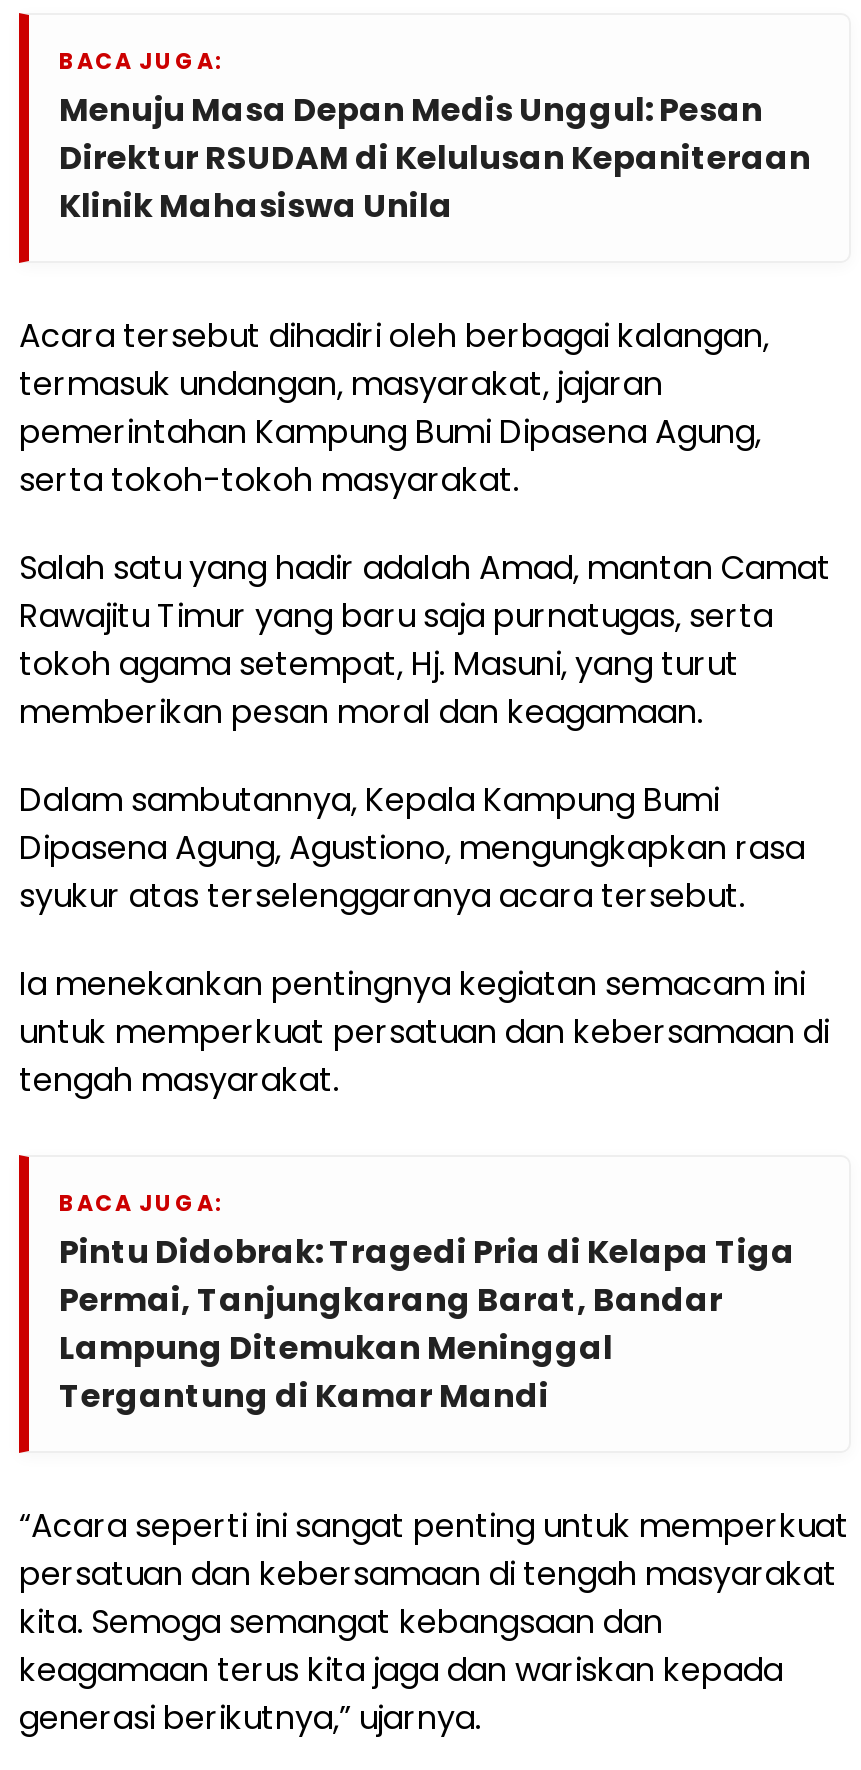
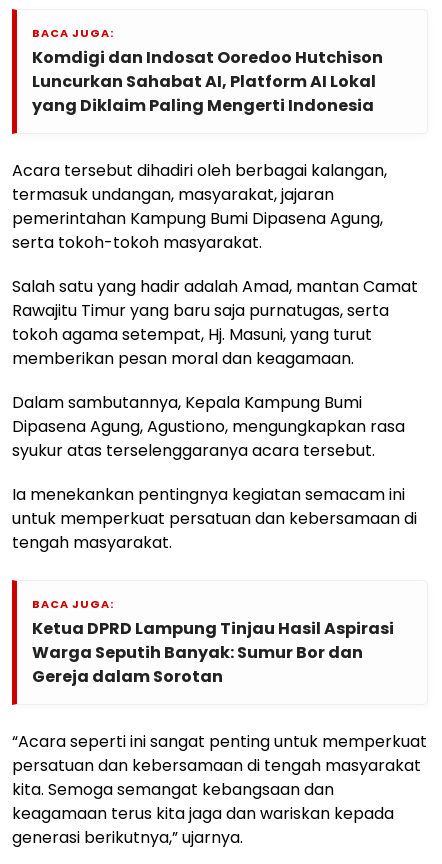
- Menuju Masa Depan Medis Unggul: Pesan
- Direktur RSUDAM di Kelulusan Kepaniteraan
- Klinik Mahasiswa Unila
+ Komdigi dan Indosat Ooredoo Hutchison
+ Luncurkan Sahabat AI, Platform AI Lokal
+ yang Diklaim Paling Mengerti Indonesia

- Pintu Didobrak: Tragedi Pria di Kelapa Tiga
- Permai, Tanjungkarang Barat, Bandar
- Lampung Ditemukan Meninggal
- Tergantung di Kamar Mandi
+ Ketua DPRD Lampung Tinjau Hasil Aspirasi
+ Warga Seputih Banyak: Sumur Bor dan
+ Gereja dalam Sorotan
